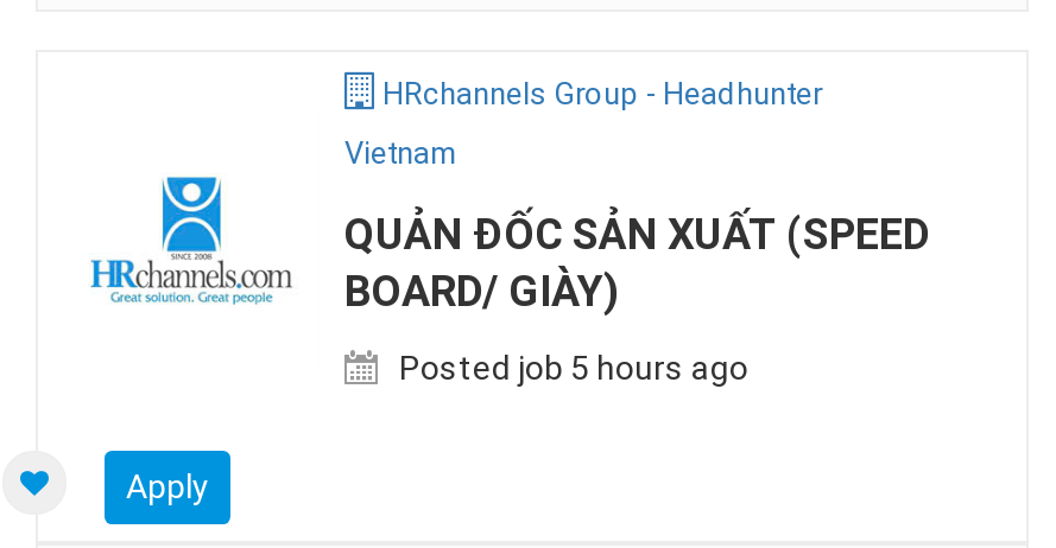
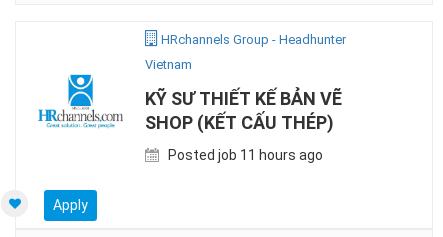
- QUẢN ĐỐC SẢN XUẤT (SPEED
- BOARD/ GIÀY)
+ KỸ SƯ THIẾT KẾ BẢN VẼ
+ SHOP (KẾT CẤU THÉP)

- Posted job 5 hours ago
+ Posted job 11 hours ago
